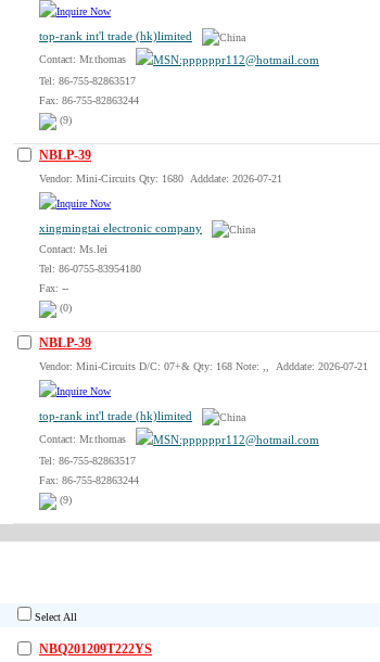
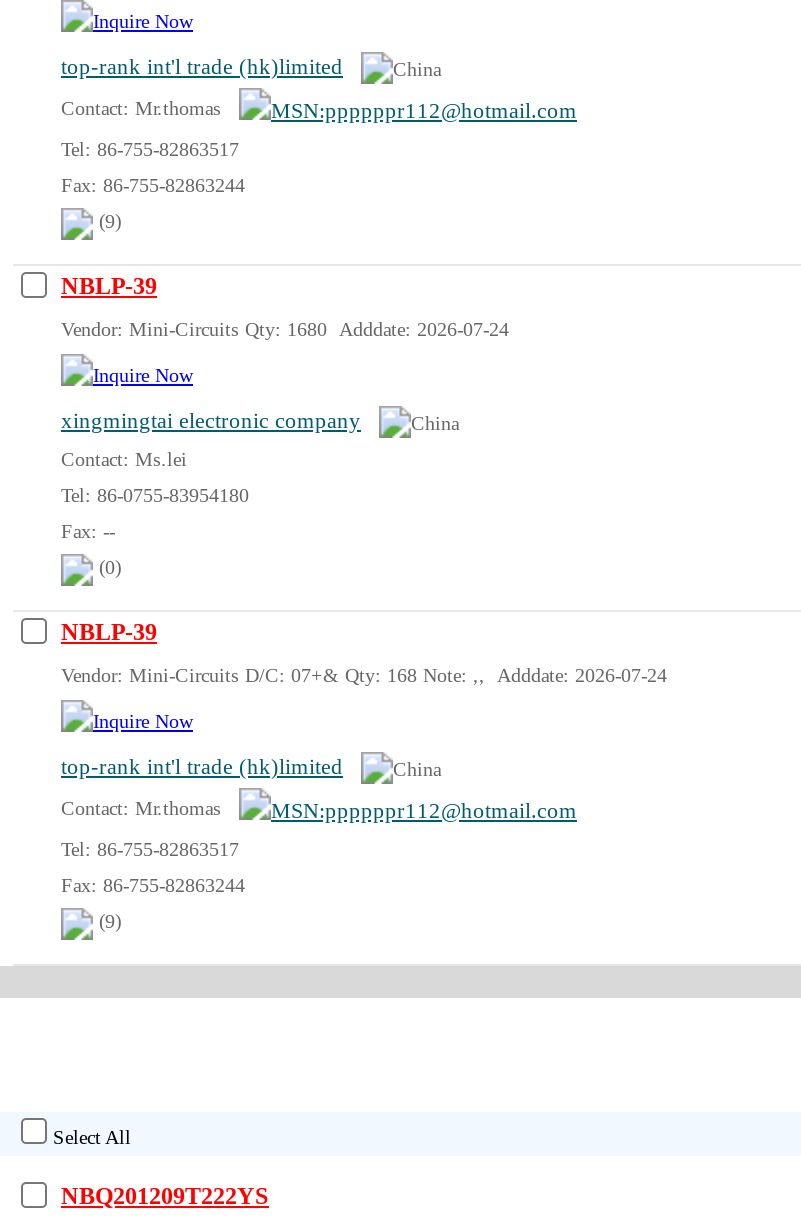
- Vendor: Mini-Circuits Qty: 1680 Adddate: 2026-07-21
+ Vendor: Mini-Circuits Qty: 1680 Adddate: 2026-07-24

- Vendor: Mini-Circuits D/C: 07+& Qty: 168 Note: ,, Adddate: 2026-07-21
+ Vendor: Mini-Circuits D/C: 07+& Qty: 168 Note: ,, Adddate: 2026-07-24
